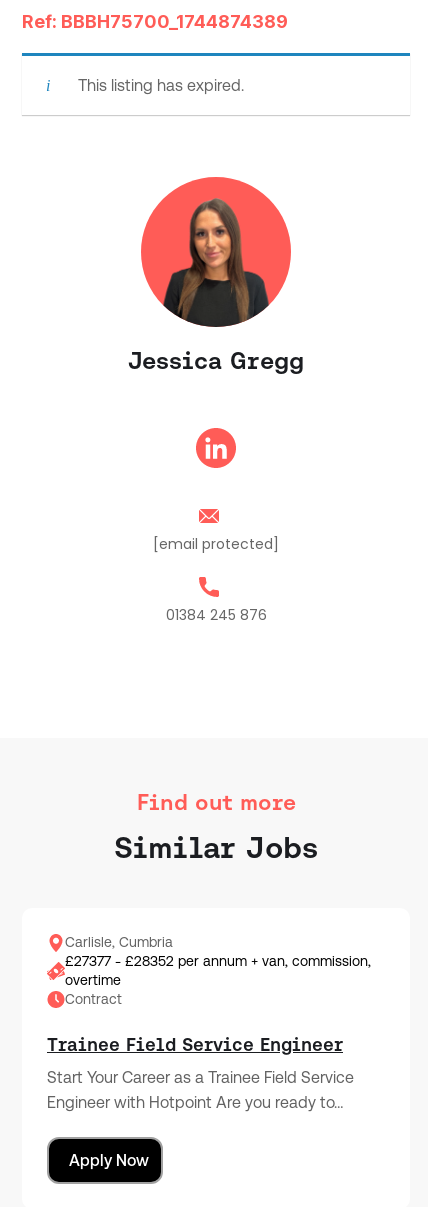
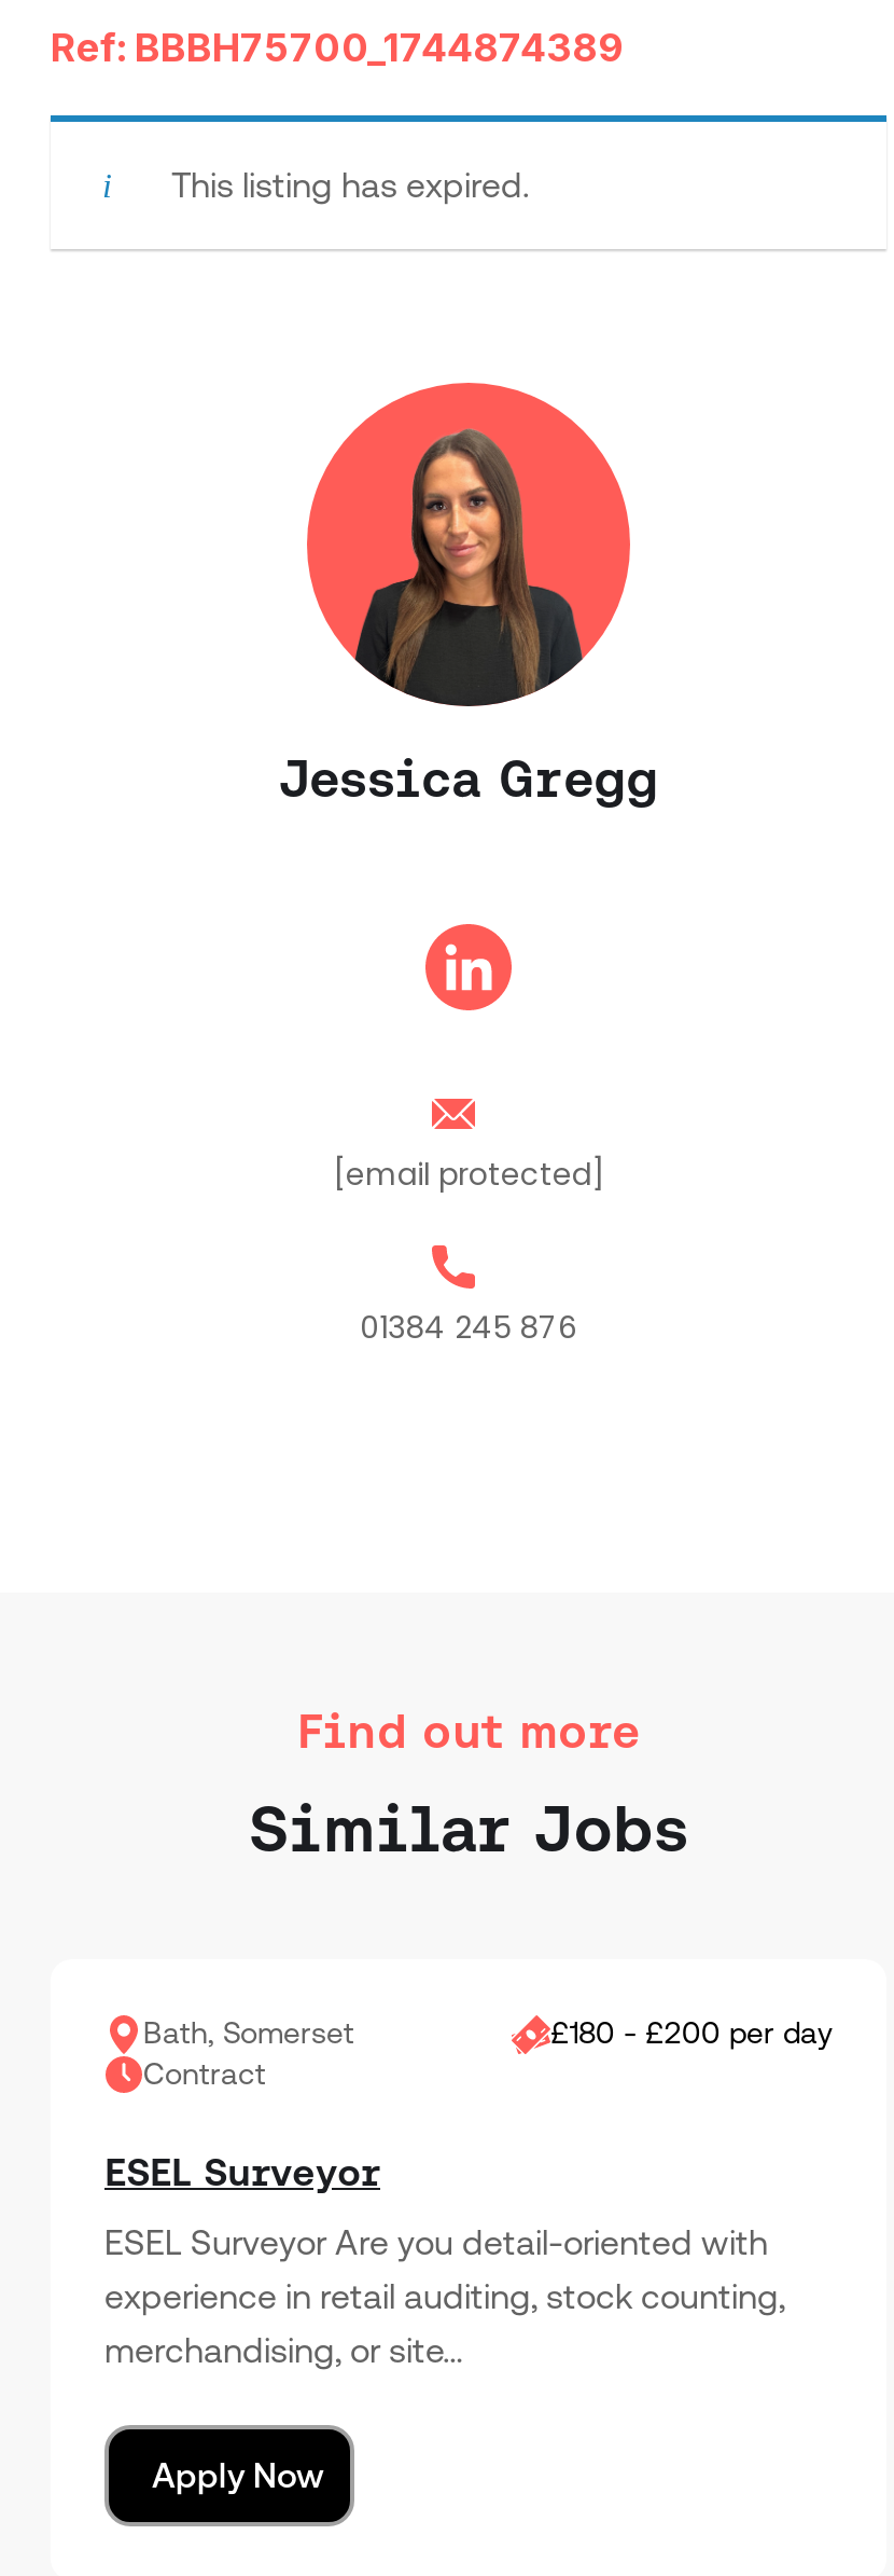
- Carlisle, Cumbria
- £27377 - £28352 per annum + van, commission,
- overtime
+ Bath, Somerset
+ £180 - £200 per day

moved up: Contract

- Trainee Field Service Engineer
+ ESEL Surveyor

- Start Your Career as a Trainee Field Service
- Engineer with Hotpoint Are you ready to…
+ ESEL Surveyor Are you detail-oriented with
+ experience in retail auditing, stock counting,
+ merchandising, or site…
